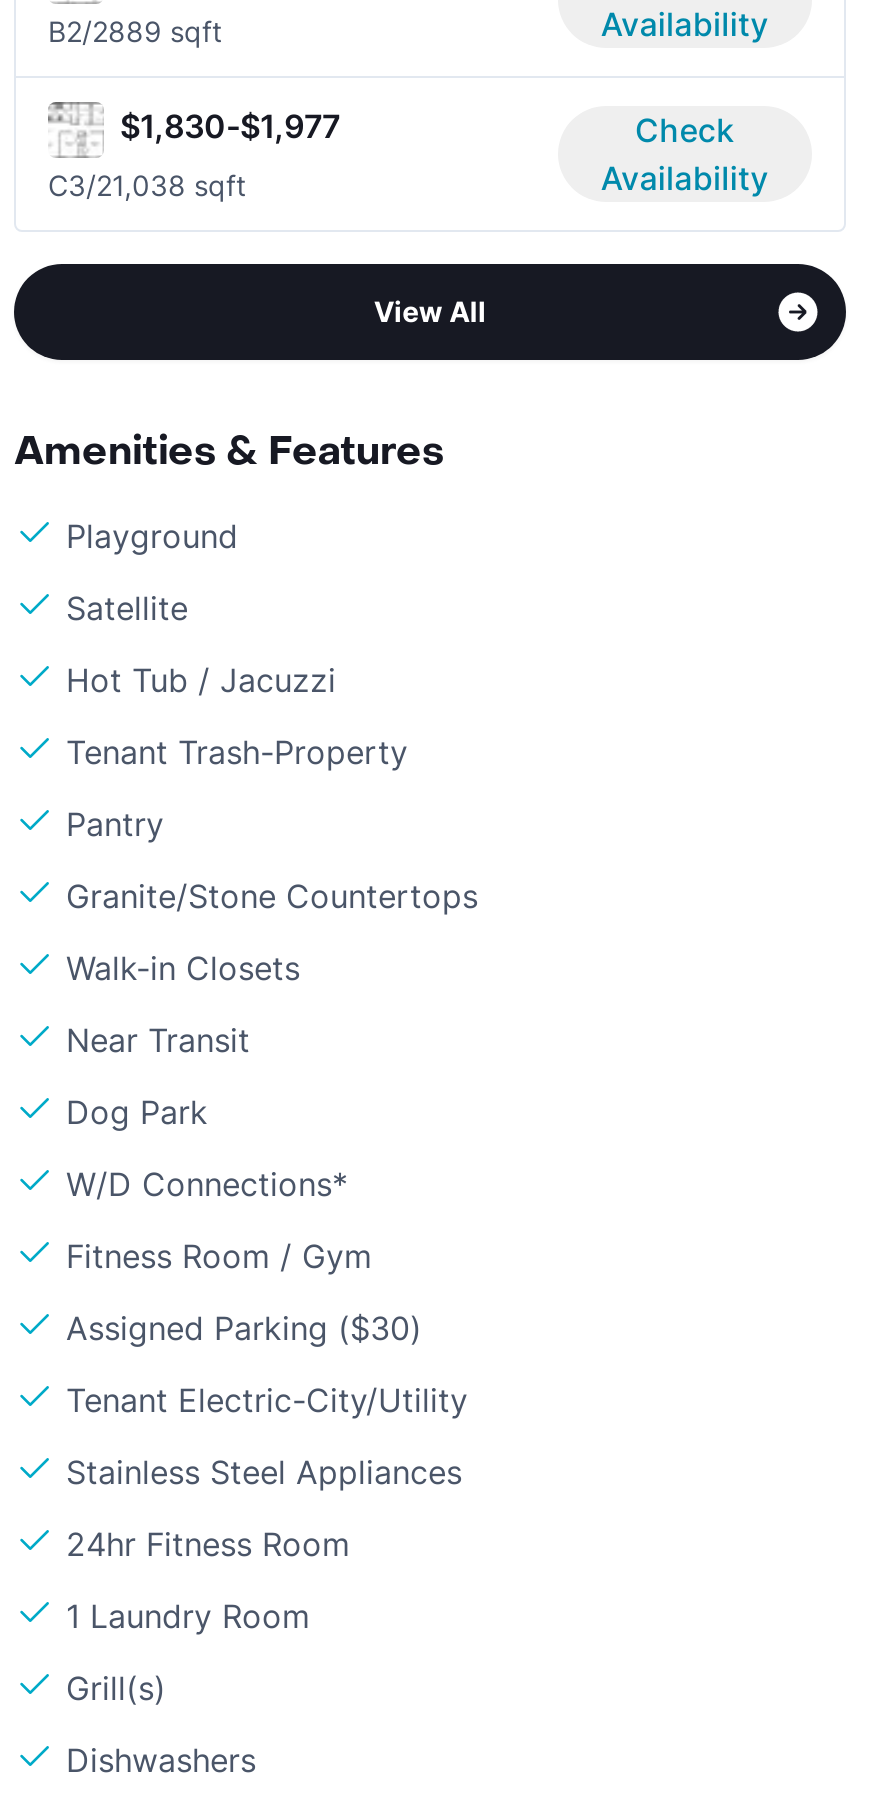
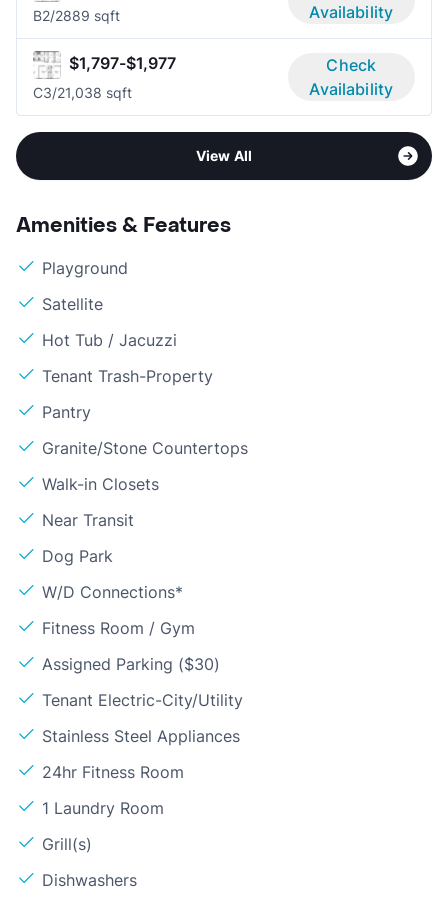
- $1,830-$1,977
+ $1,797-$1,977
